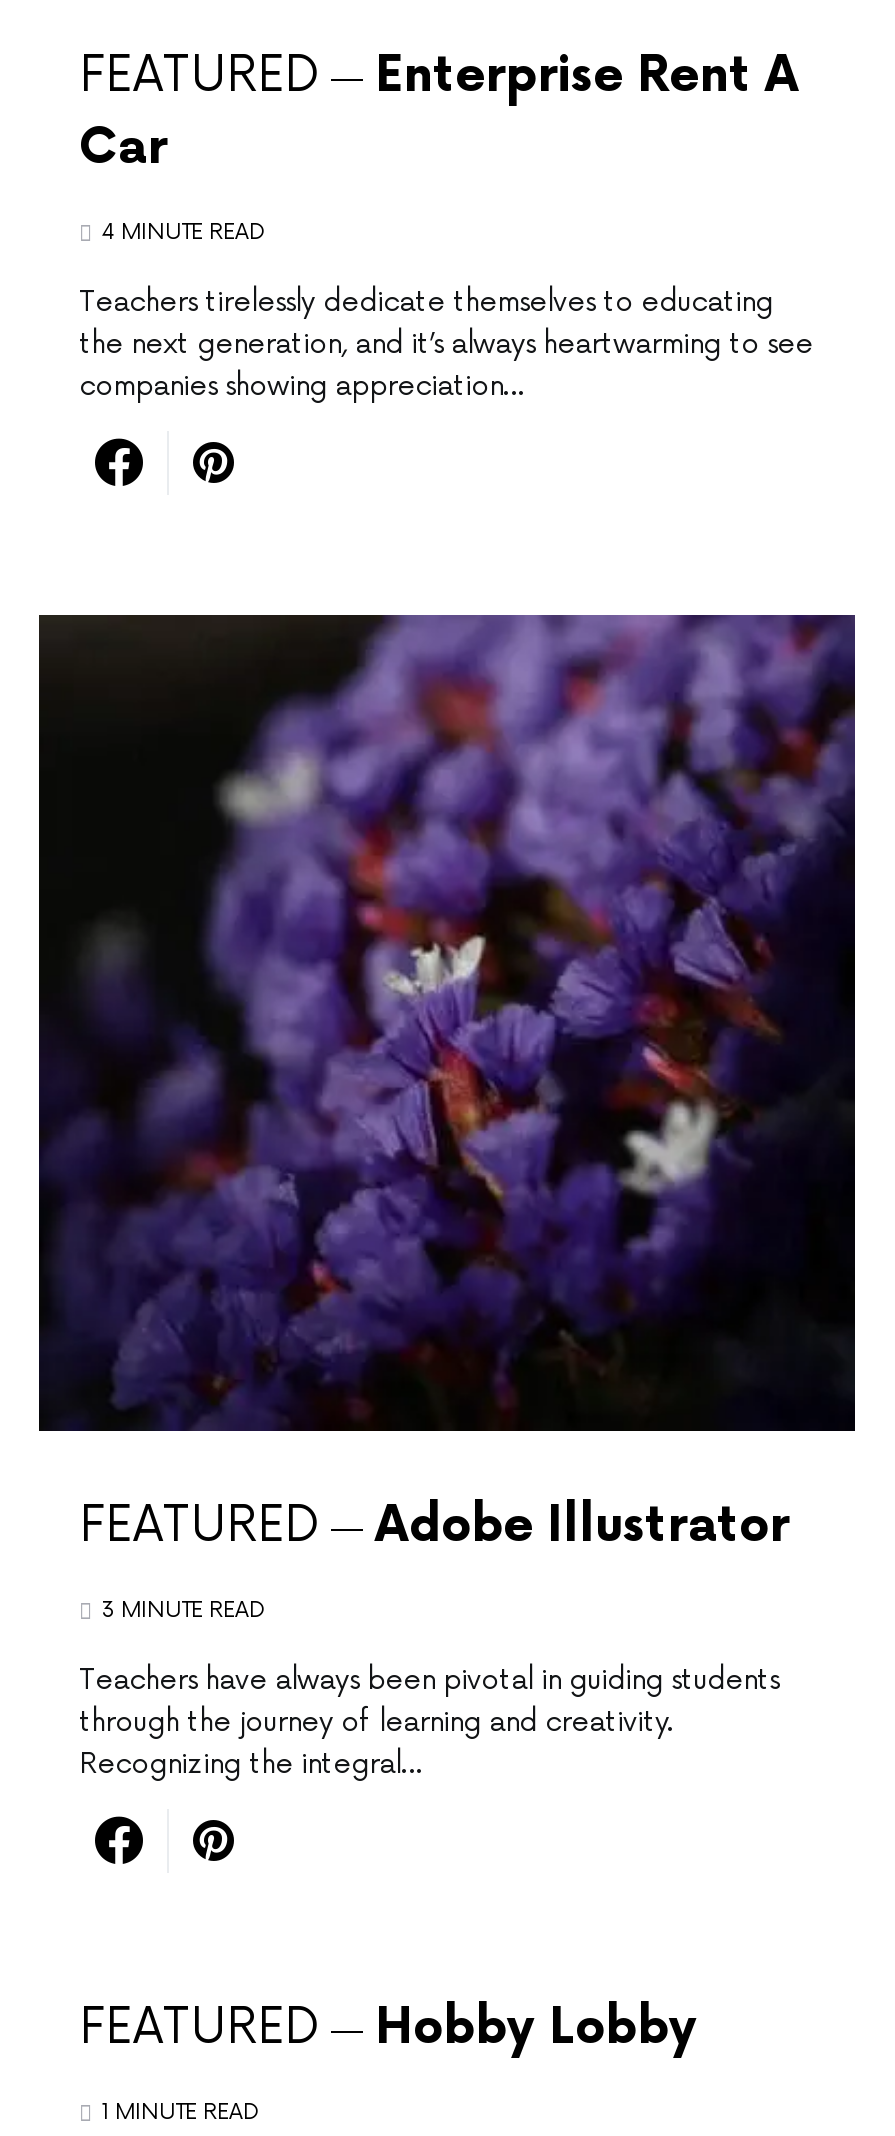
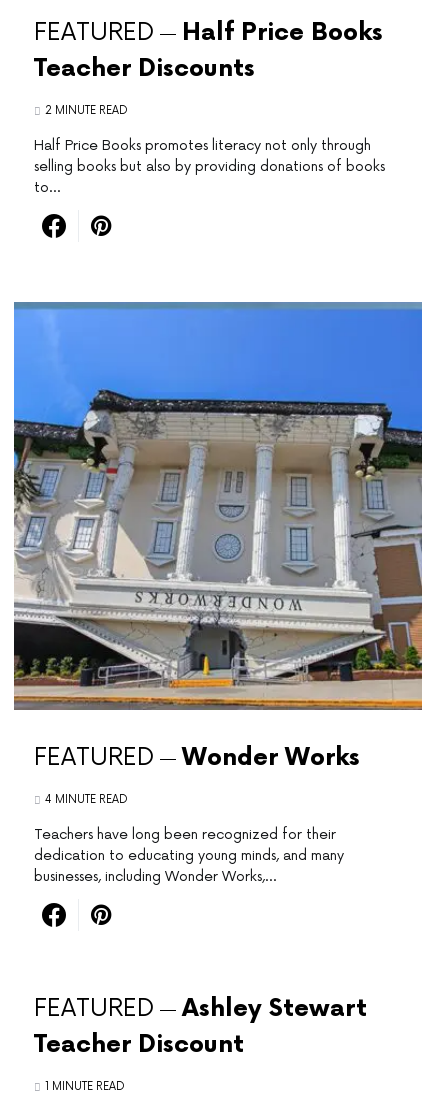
- Enterprise Rent A
- Car
+ Half Price Books
+ Teacher Discounts

- 4 MINUTE READ
+ 2 MINUTE READ

- Teachers tirelessly dedicate themselves to educating
- the next generation, and it’s always heartwarming to see
- companies showing appreciation…
+ Half Price Books promotes literacy not only through
+ selling books but also by providing donations of books
+ to…

- [image]
- Adobe Illustrator
+ [image]
+ Wonder Works

- 3 MINUTE READ
+ 4 MINUTE READ

- Teachers have always been pivotal in guiding students
- through the journey of learning and creativity.
- Recognizing‍ the integral…
+ Teachers have long been recognized for their
+ dedication to educating young minds, and many‌
+ businesses, including Wonder Works,…

- Hobby Lobby
+ Ashley Stewart
+ Teacher Discount
